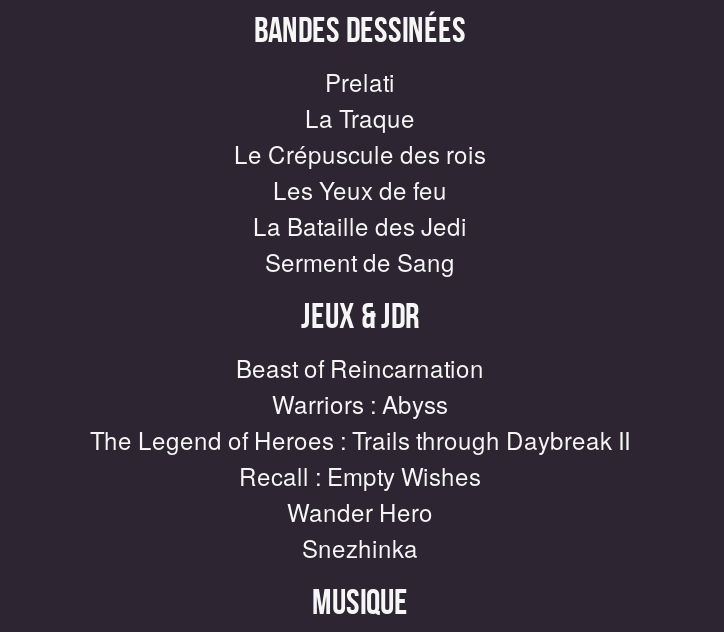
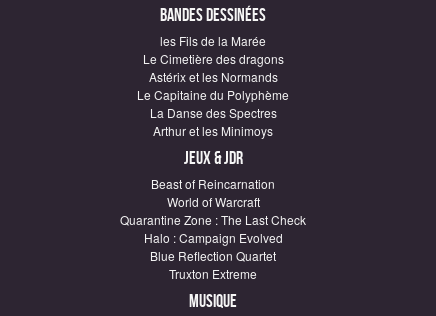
- Prelati
- La Traque
- Le Crépuscule des rois
- Les Yeux de feu
- La Bataille des Jedi
- Serment de Sang
+ les Fils de la Marée
+ Le Cimetière des dragons
+ Astérix et les Normands
+ Le Capitaine du Polyphème
+ La Danse des Spectres
+ Arthur et les Minimoys

- Warriors : Abyss
- The Legend of Heroes : Trails through Daybreak II
- Recall : Empty Wishes
- Wander Hero
- Snezhinka
+ World of Warcraft
+ Quarantine Zone : The Last Check
+ Halo : Campaign Evolved
+ Blue Reflection Quartet
+ Truxton Extreme
